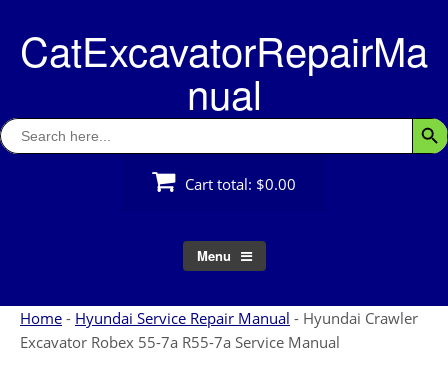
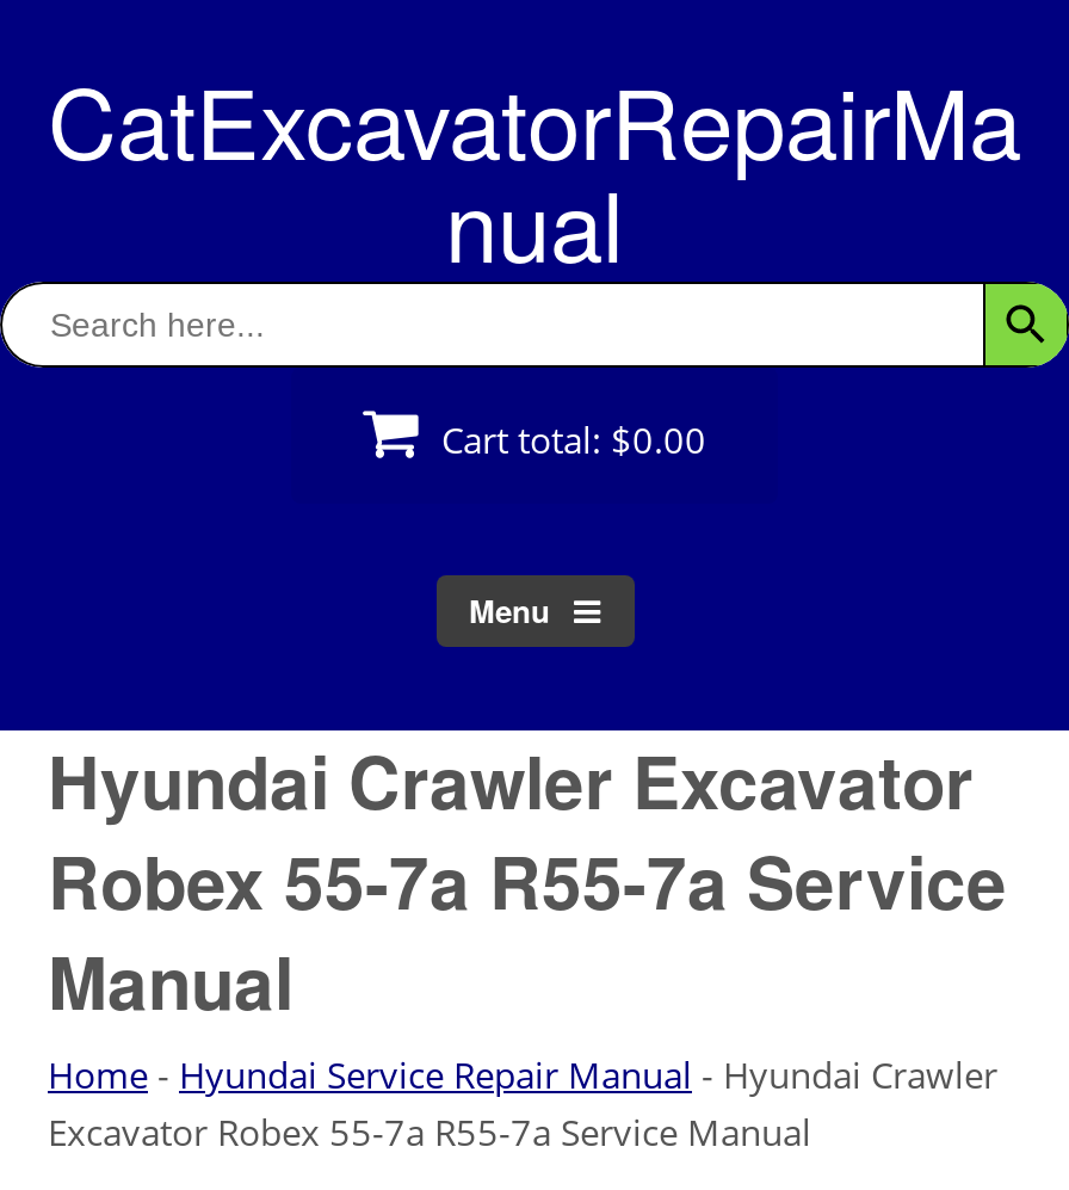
+ Hyundai Crawler Excavator
+ Robex 55-7a R55-7a Service
+ Manual
